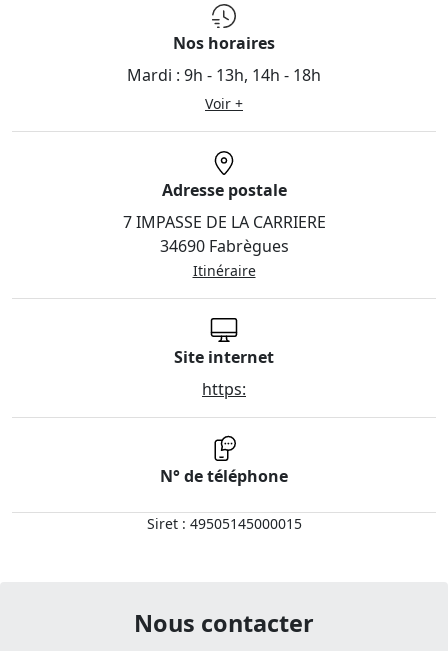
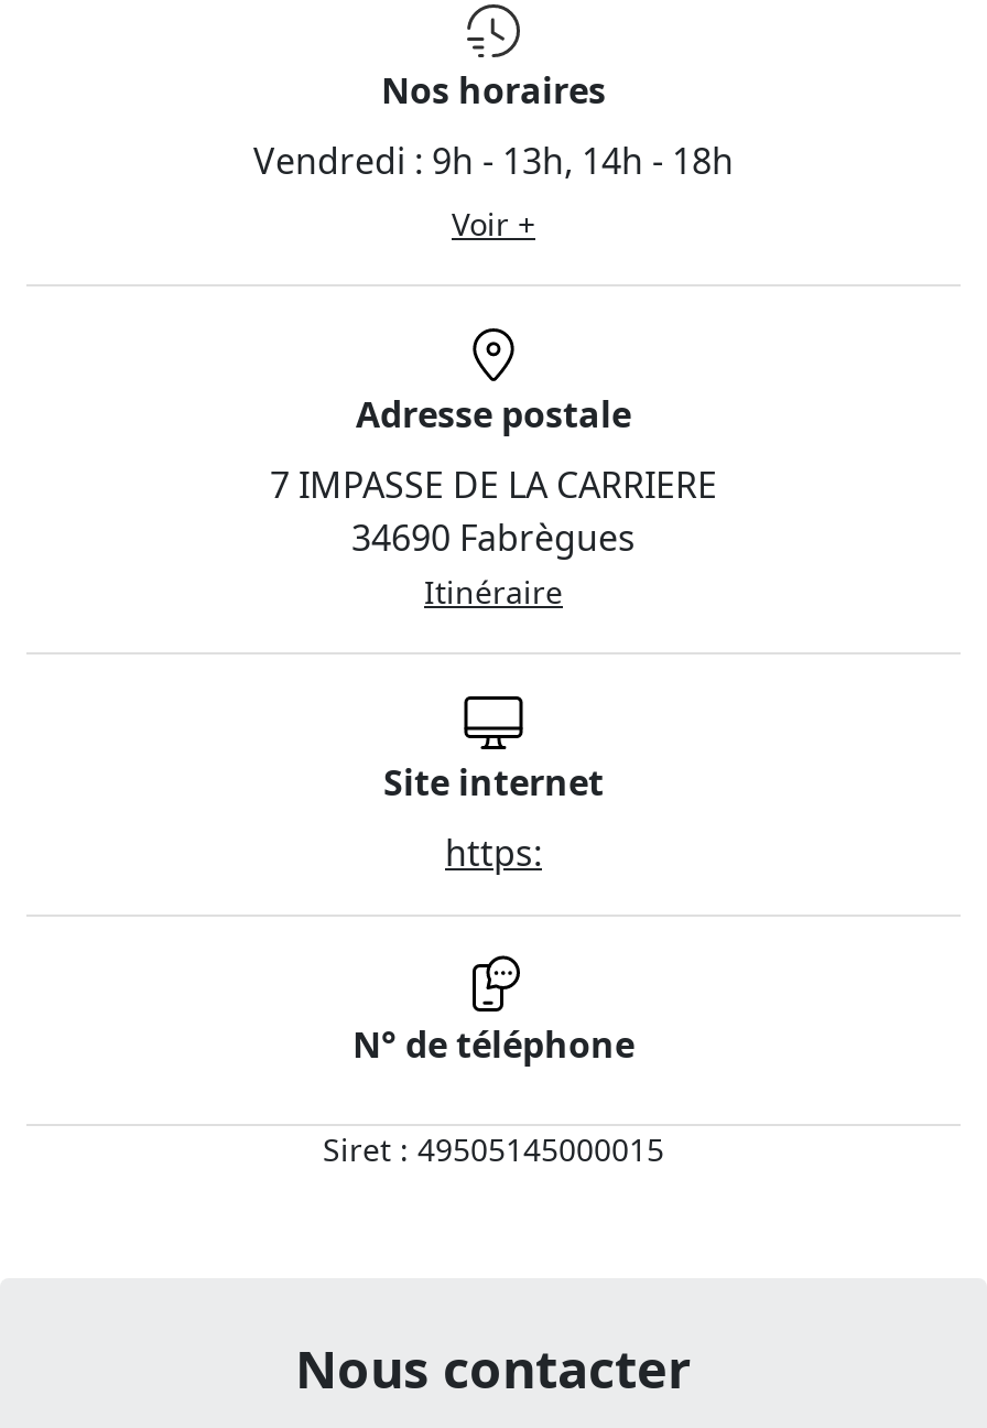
- Mardi : 9h - 13h, 14h - 18h
+ Vendredi : 9h - 13h, 14h - 18h
